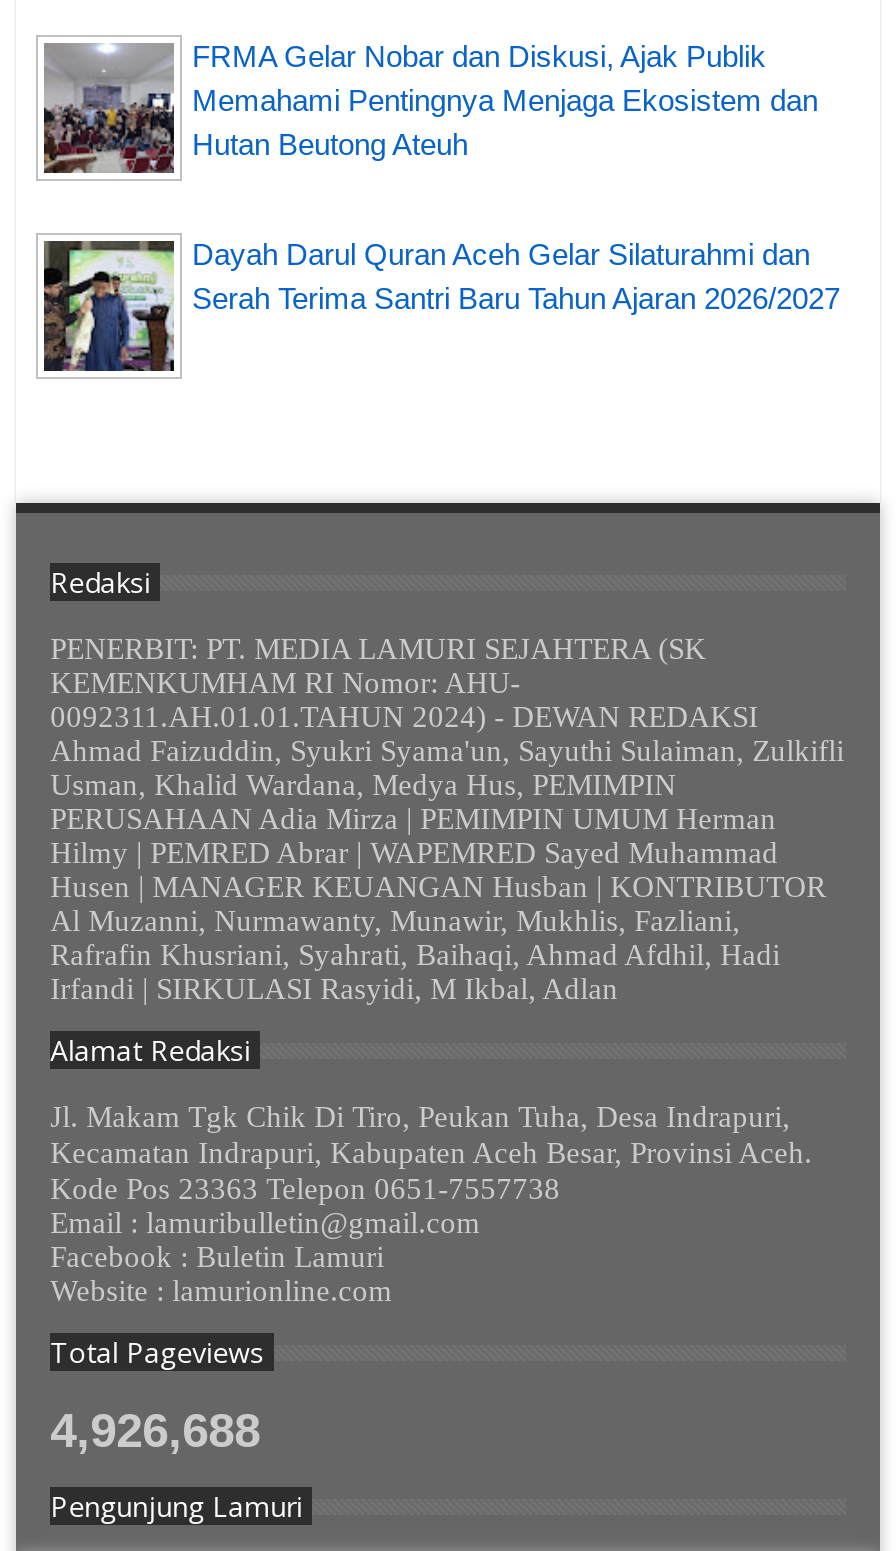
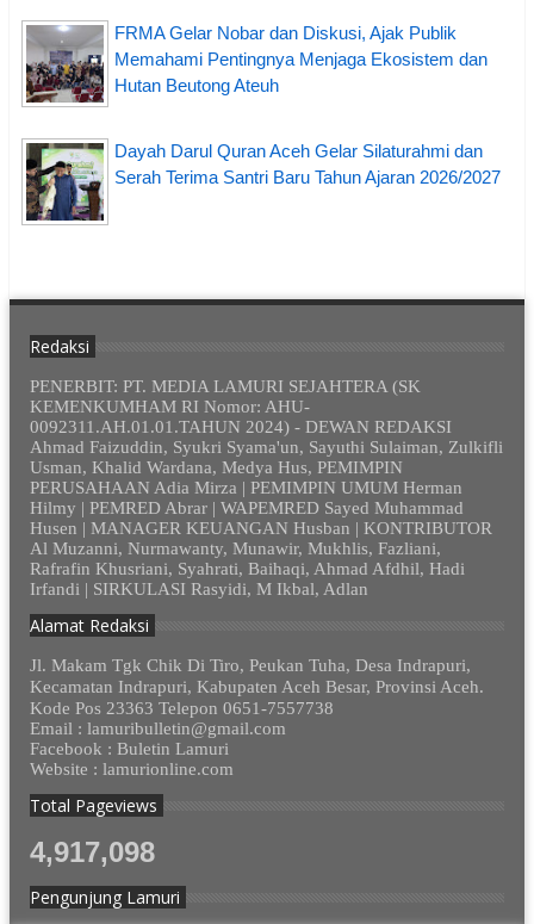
- 4,926,688
+ 4,917,098
